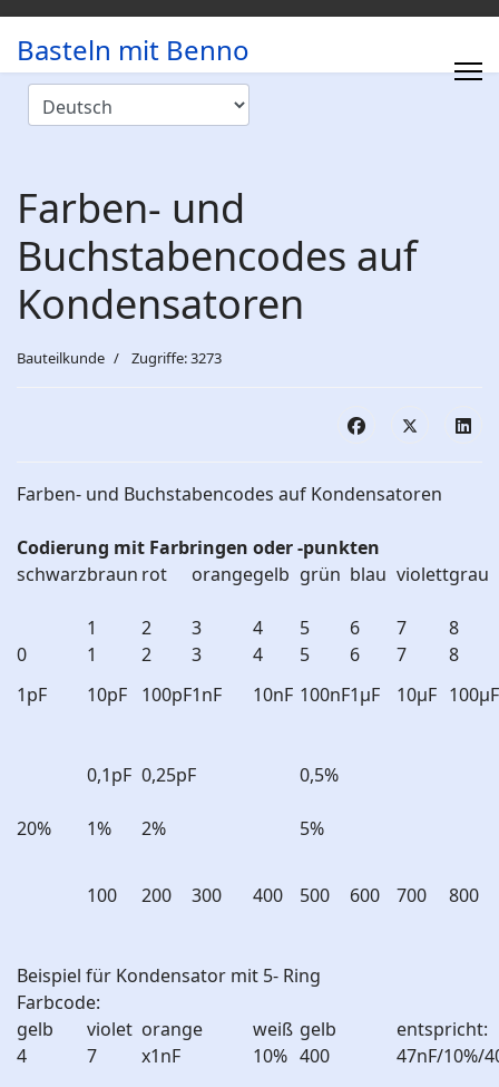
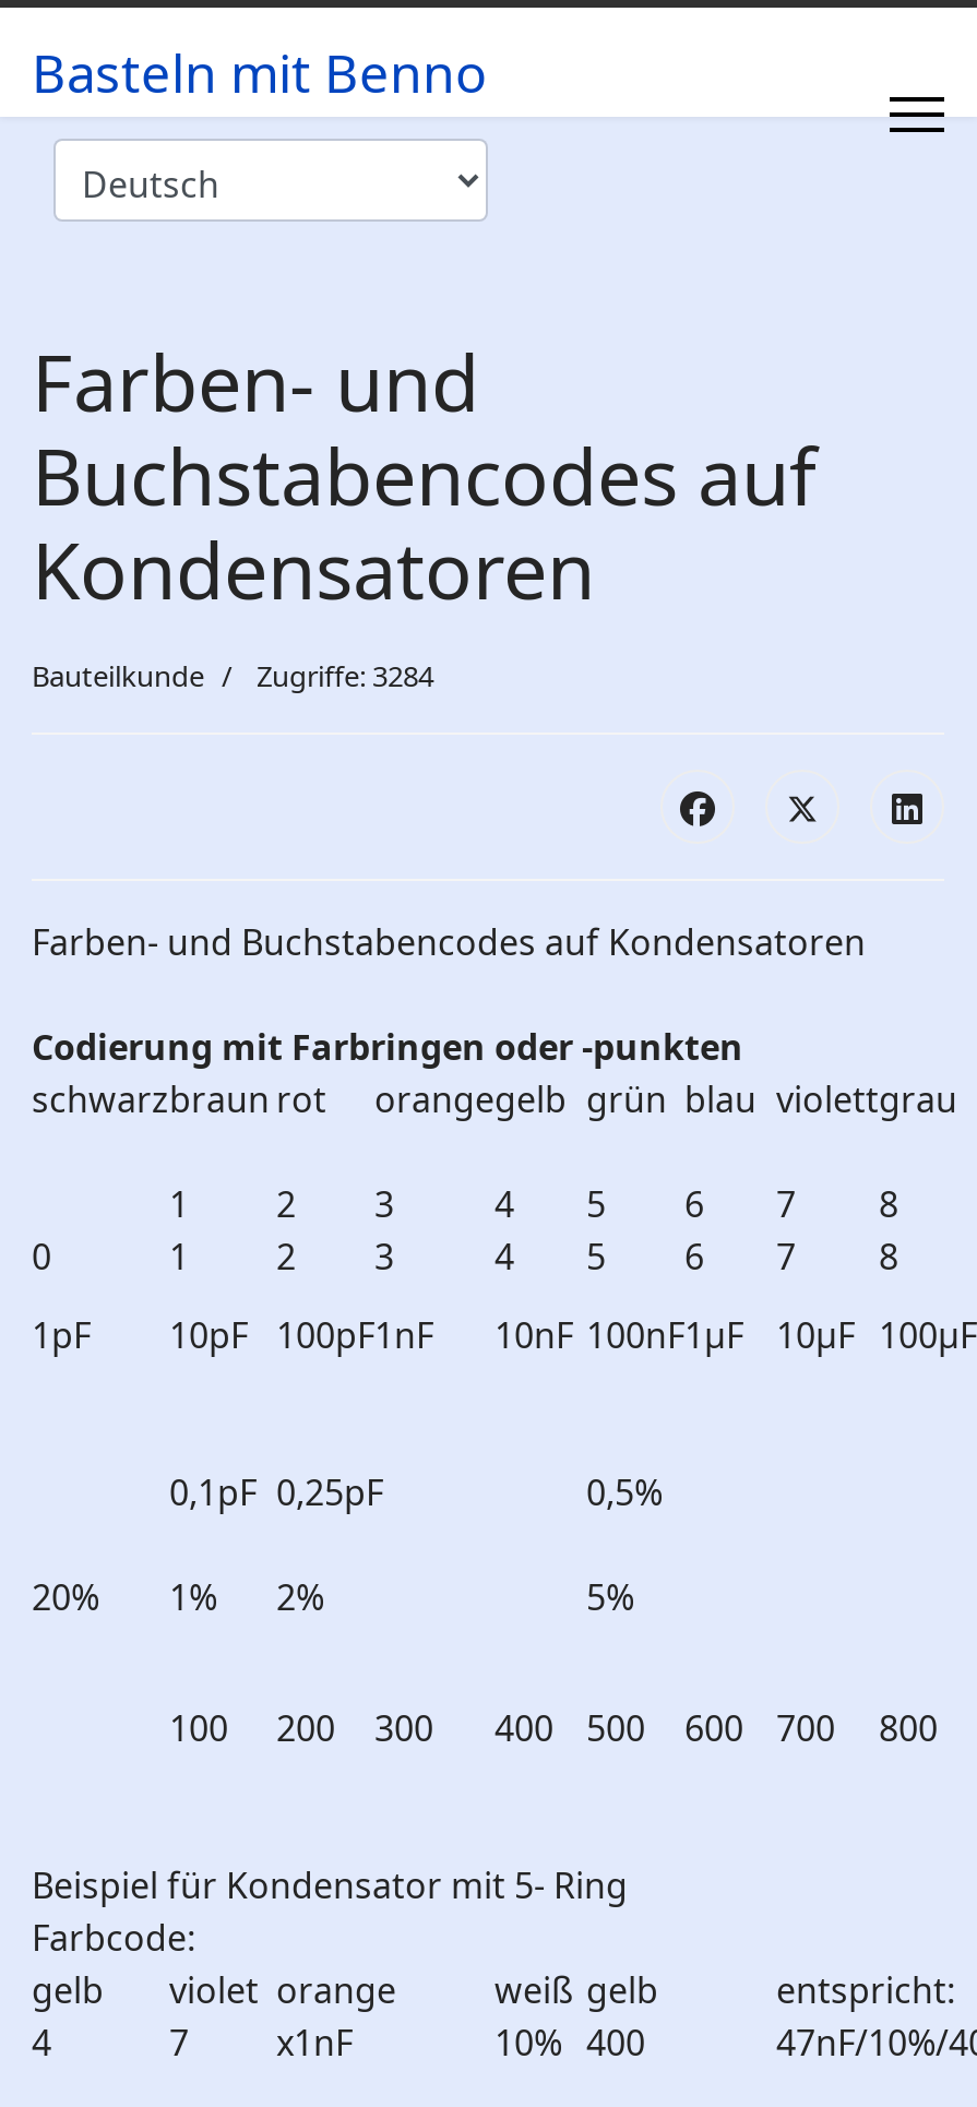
- Bauteilkunde Zugriffe: 3273
+ Bauteilkunde Zugriffe: 3284
